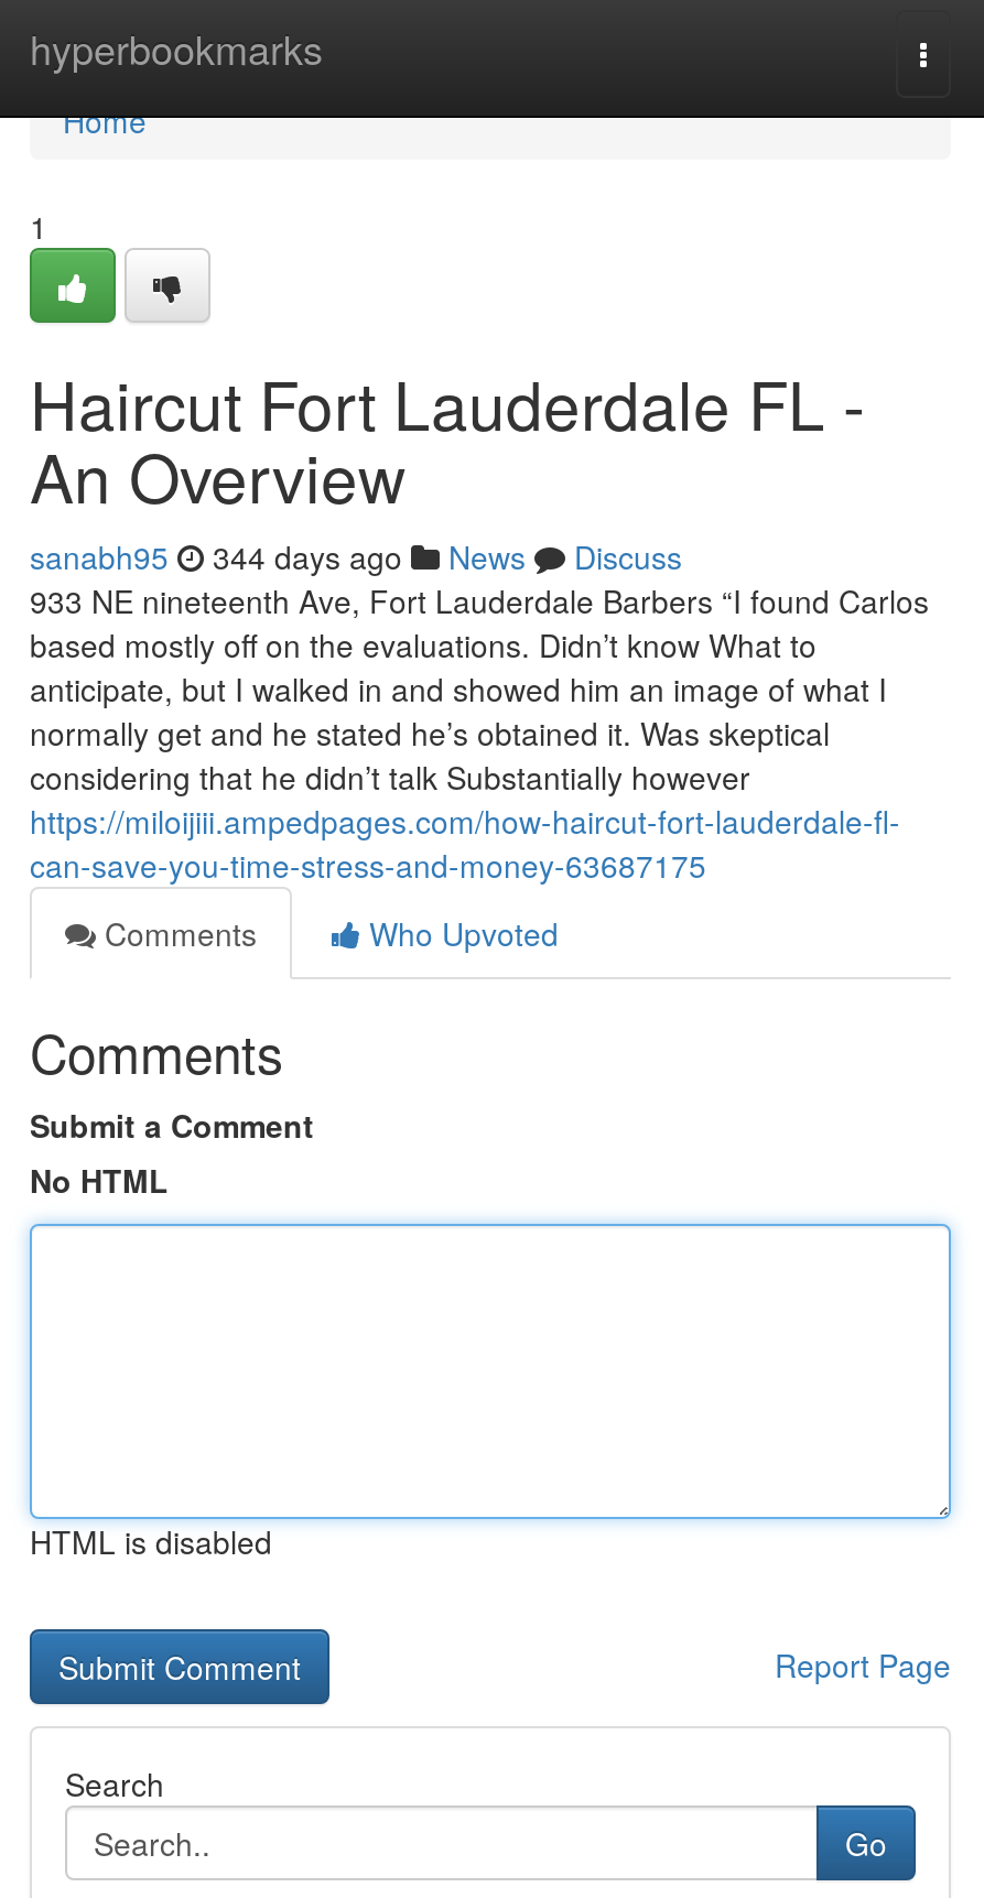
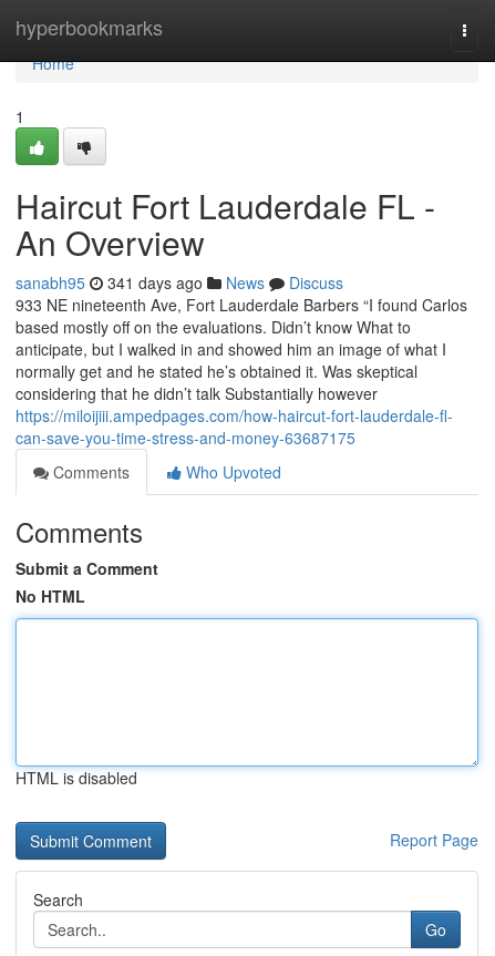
- sanabh95 344 days ago News Discuss
+ sanabh95 341 days ago News Discuss
